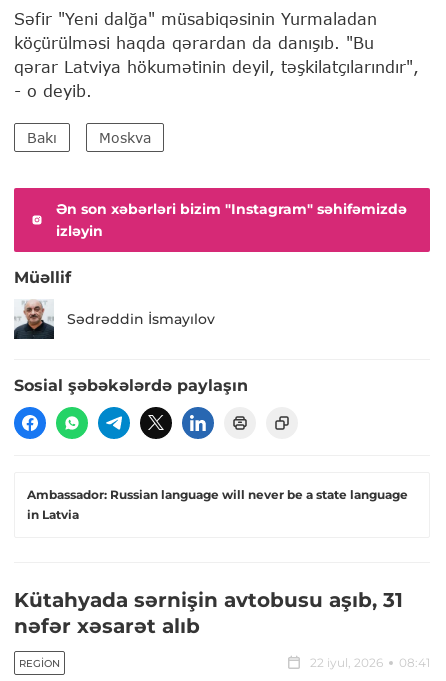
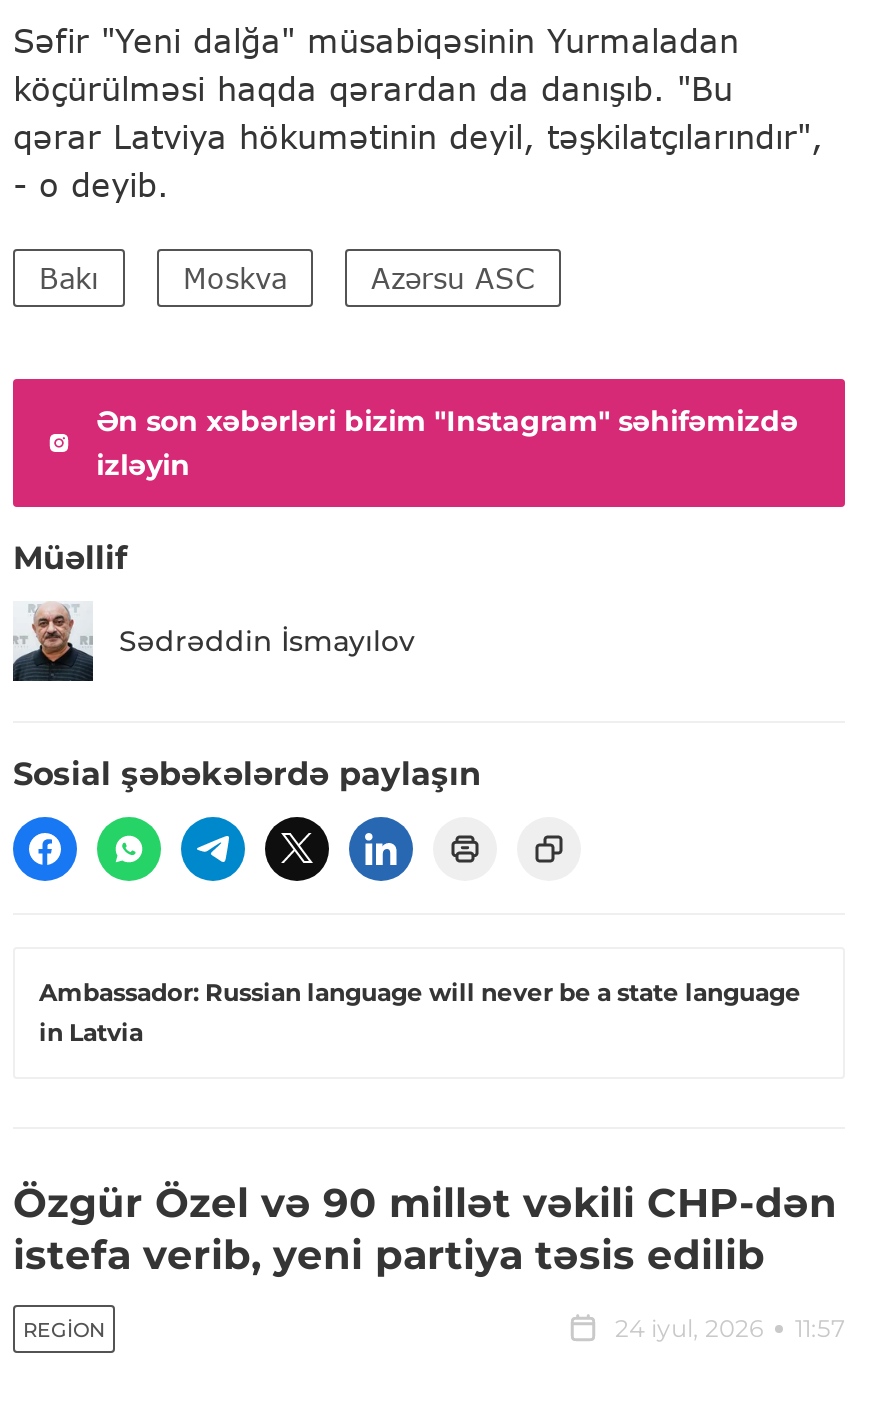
+ Azərsu ASC

- Kütahyada sərnişin avtobusu aşıb, 31
- nəfər xəsarət alıb
+ Özgür Özel və 90 millət vəkili CHP-dən
+ istefa verib, yeni partiya təsis edilib

- 22 iyul, 2026
- 08:41
+ 24 iyul, 2026
+ 11:57
